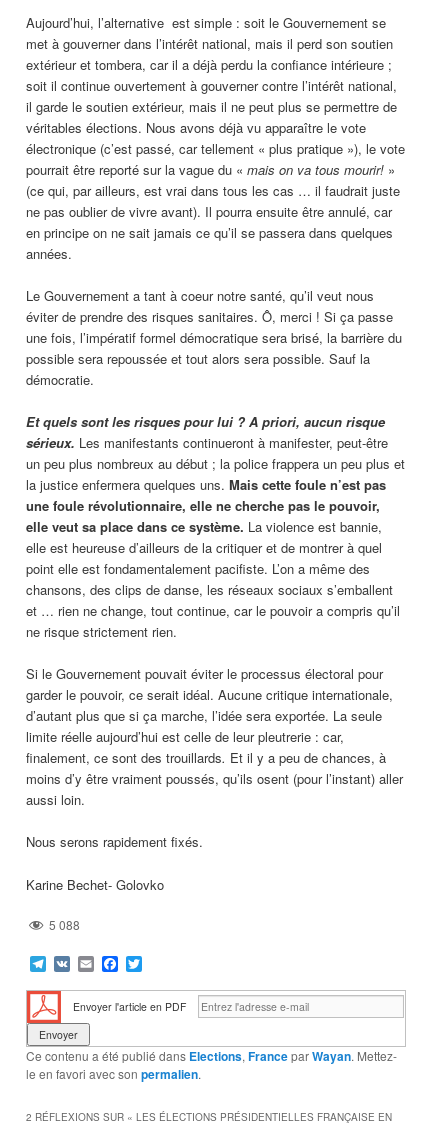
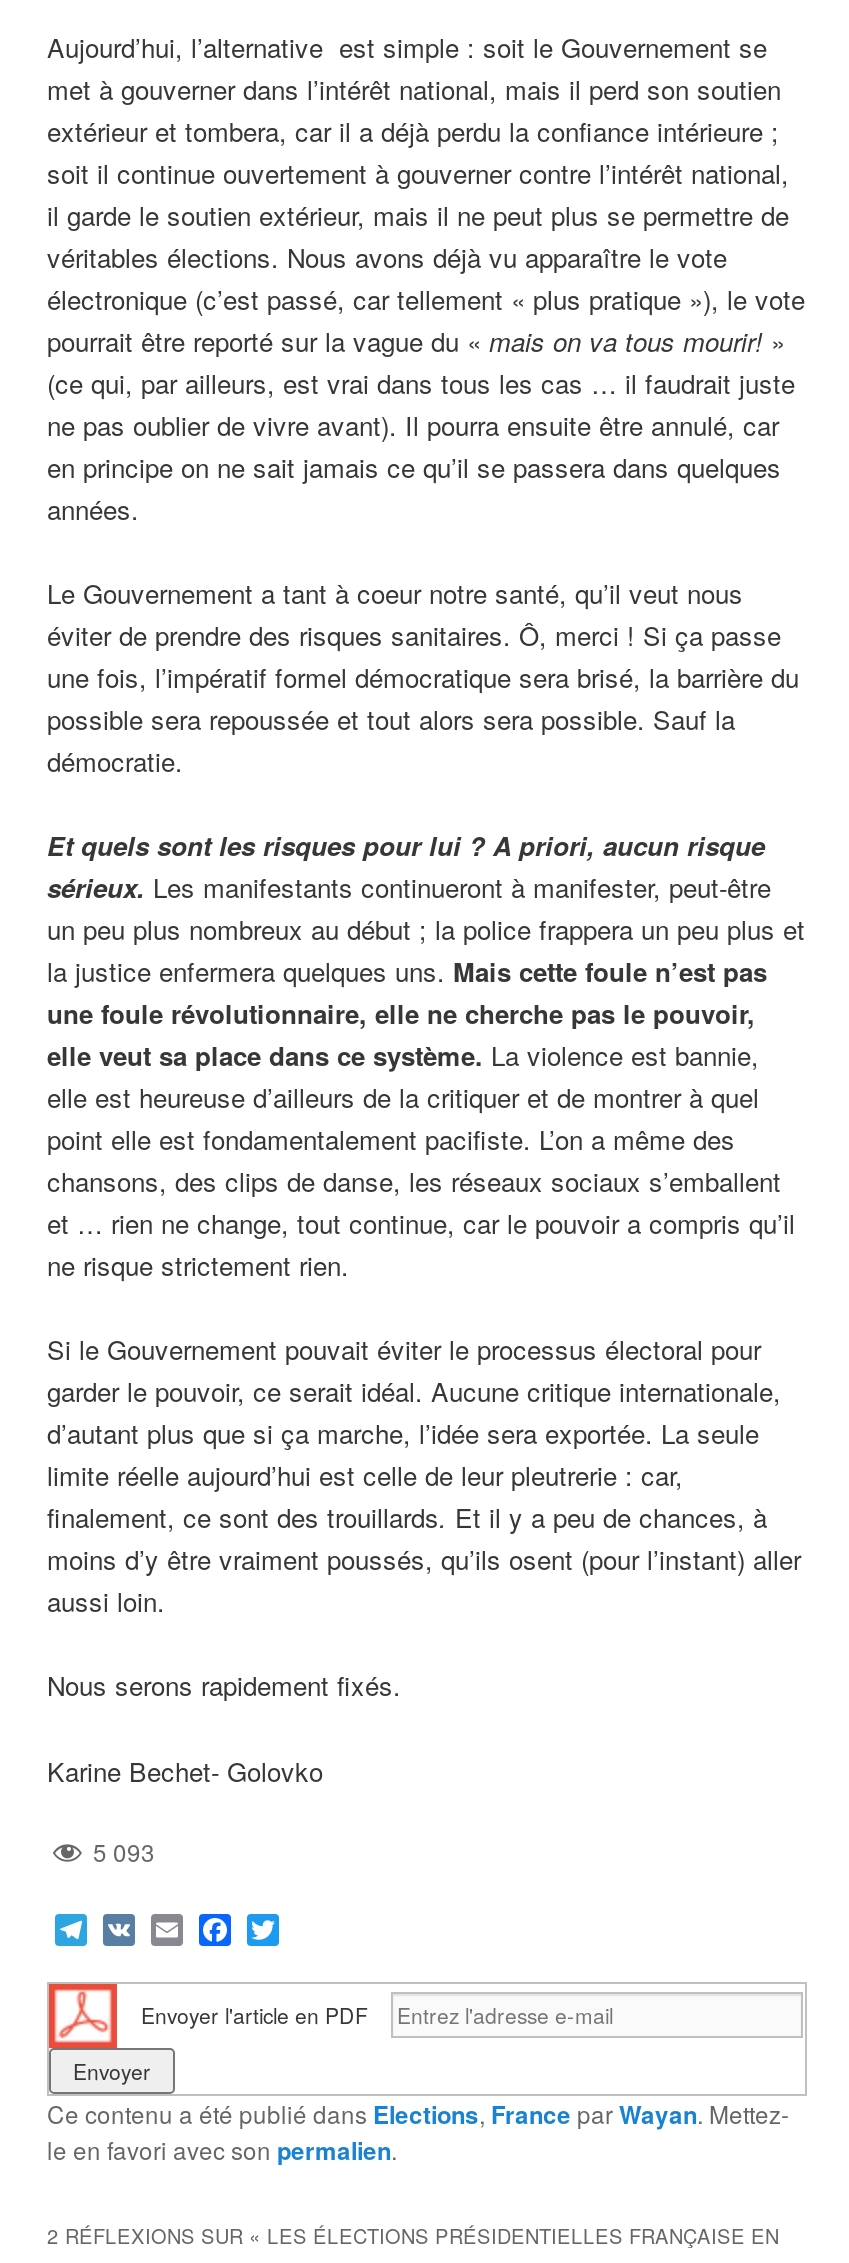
- 5 088
+ 5 093
